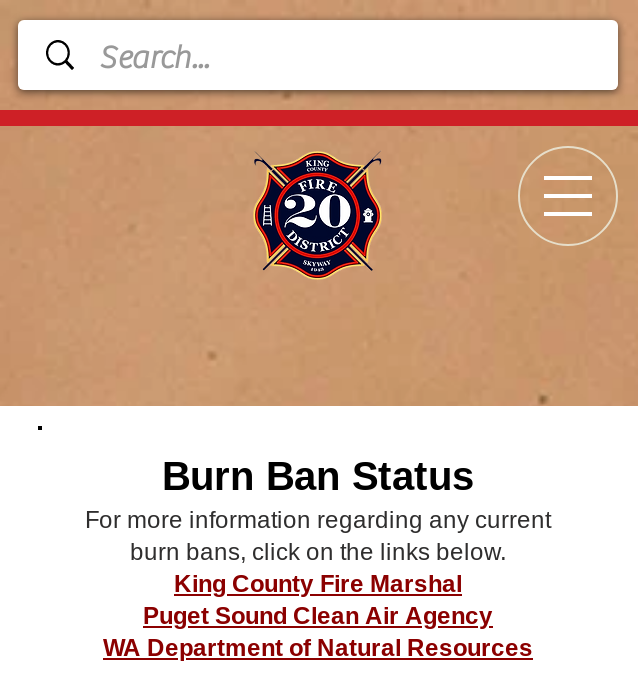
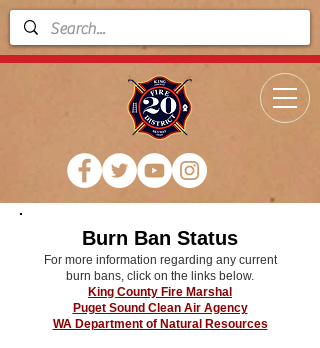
+ [image]
